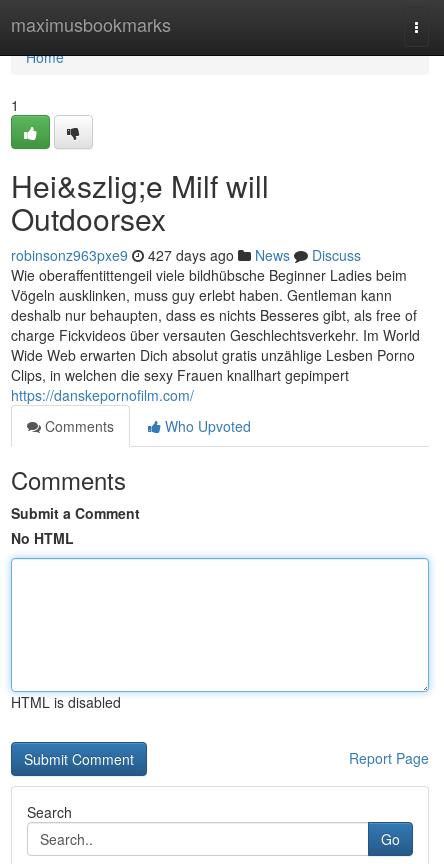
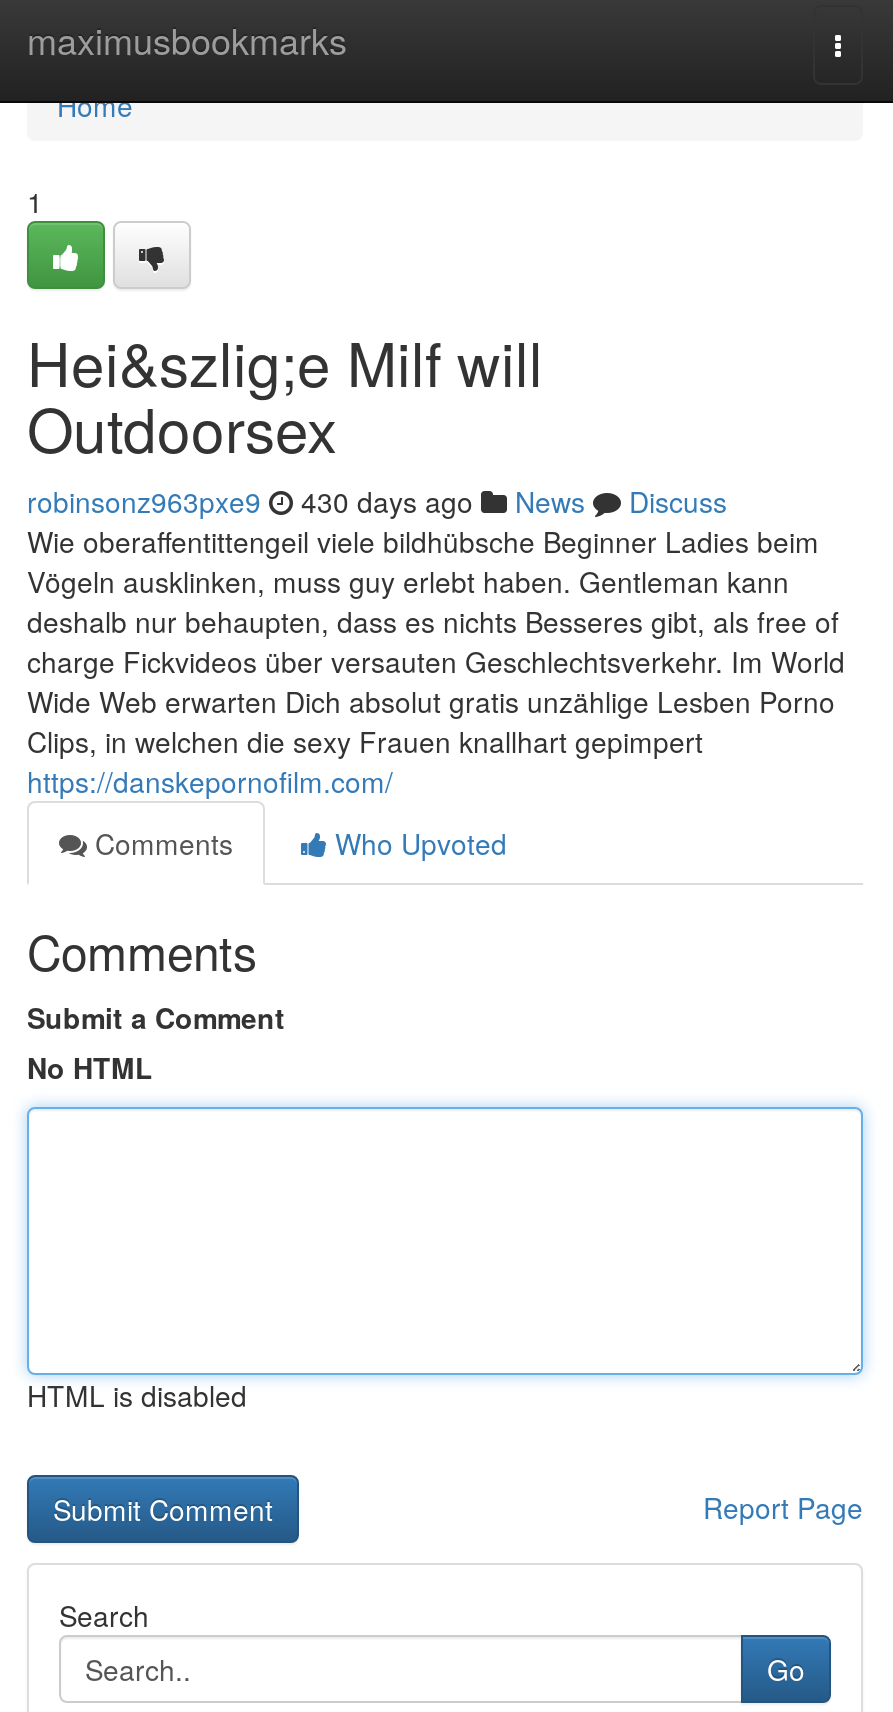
- robinsonz963pxe9 427 days ago News Discuss
+ robinsonz963pxe9 430 days ago News Discuss
